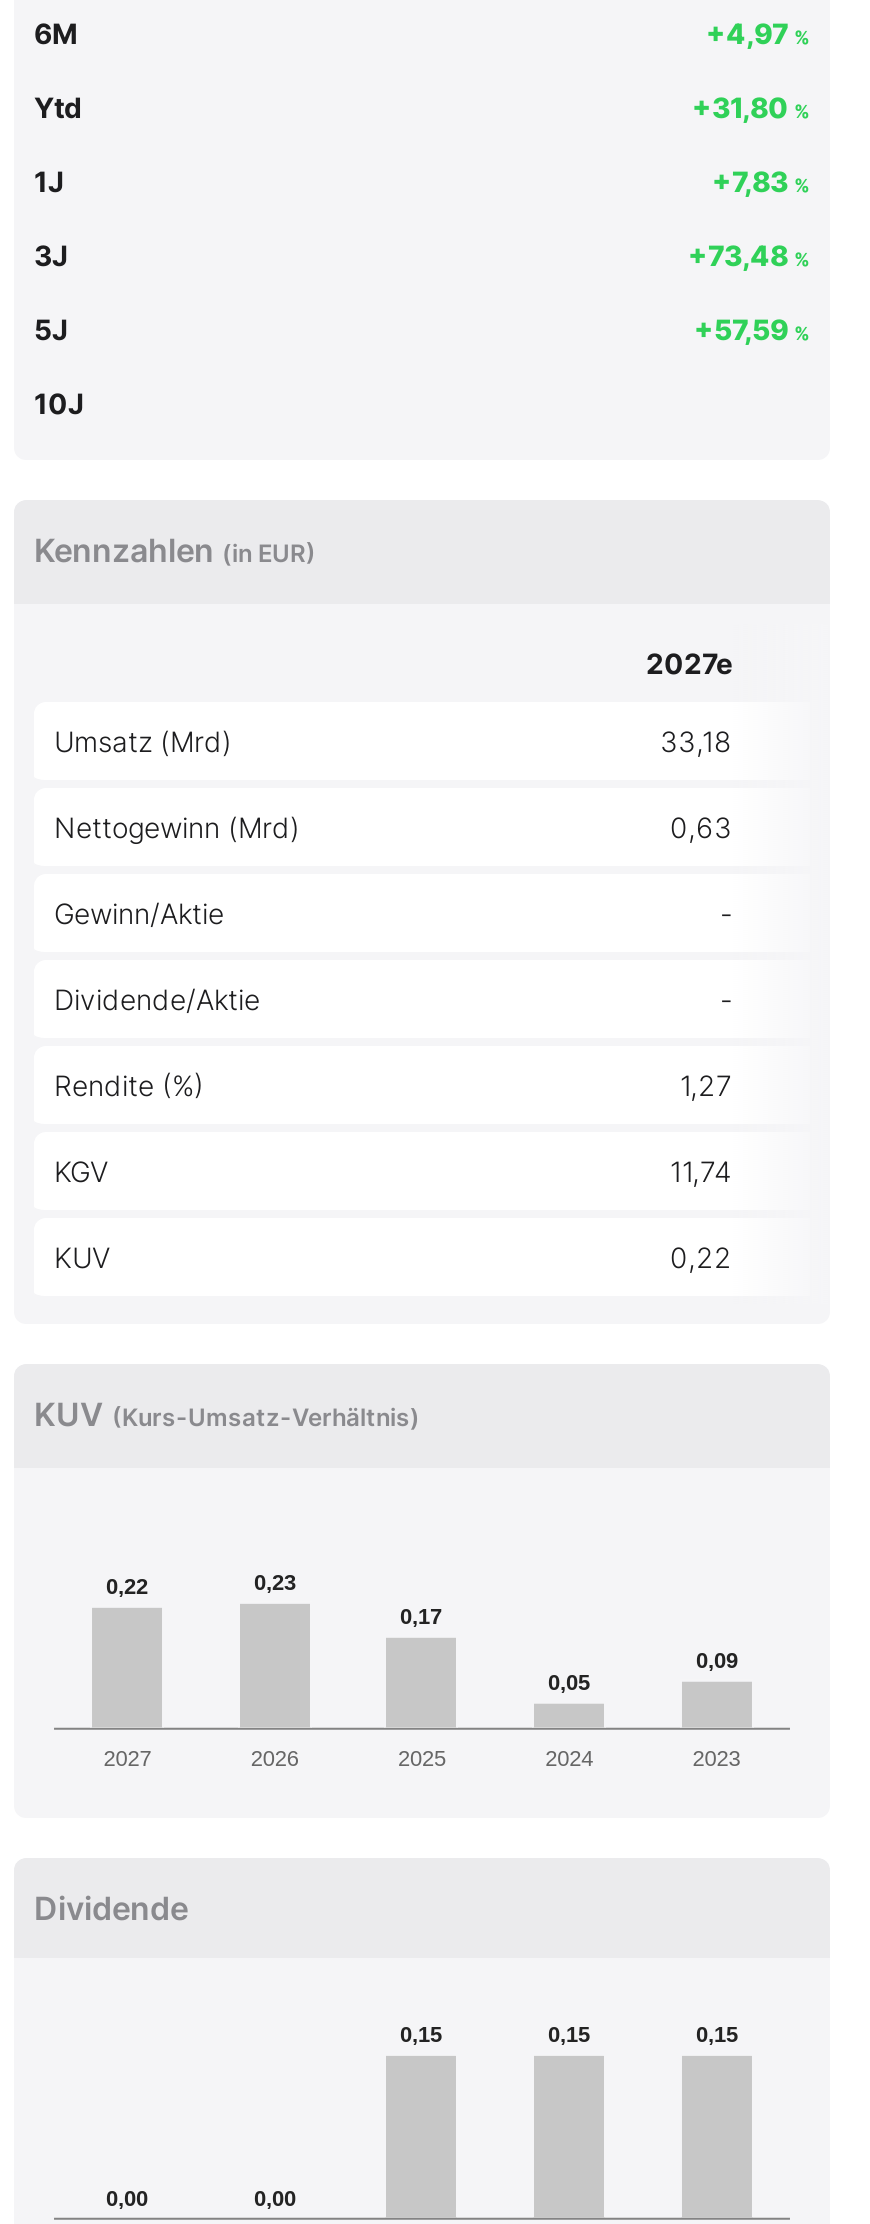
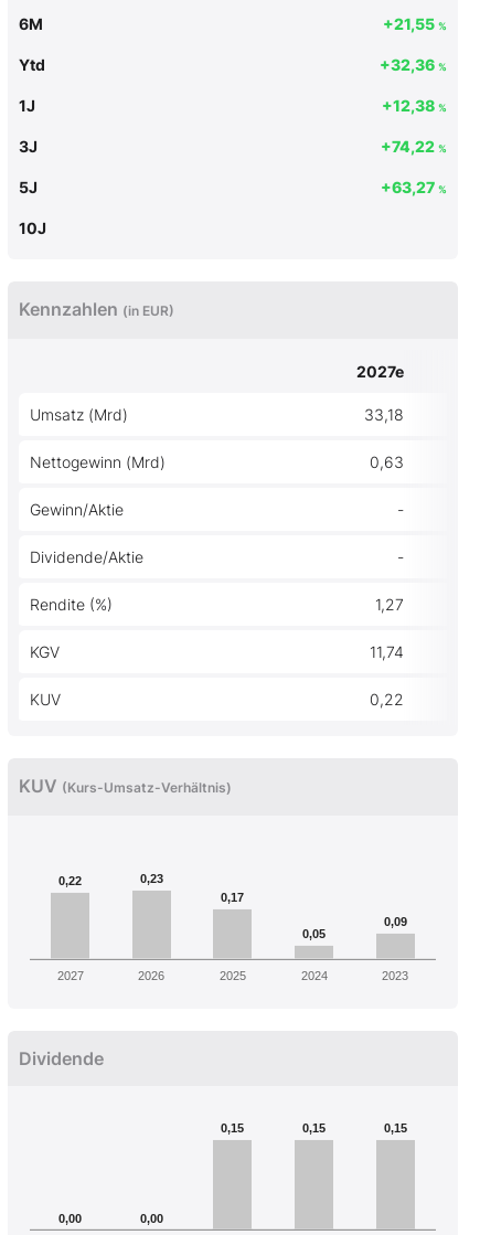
- +4,97%
+ +21,55%

- +31,80%
+ +32,36%

- +7,83%
+ +12,38%

- +73,48%
+ +74,22%

- +57,59%
+ +63,27%
